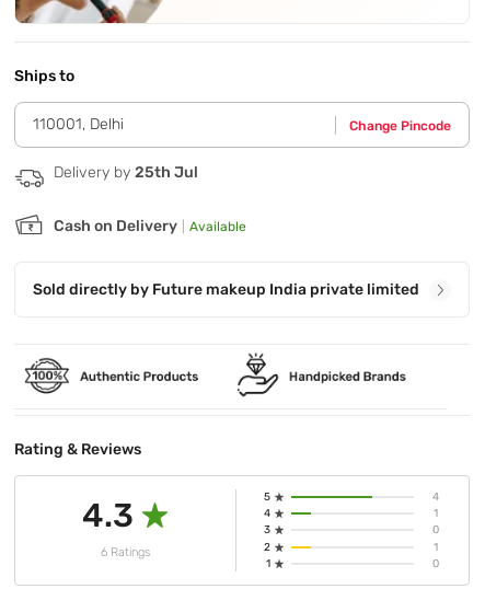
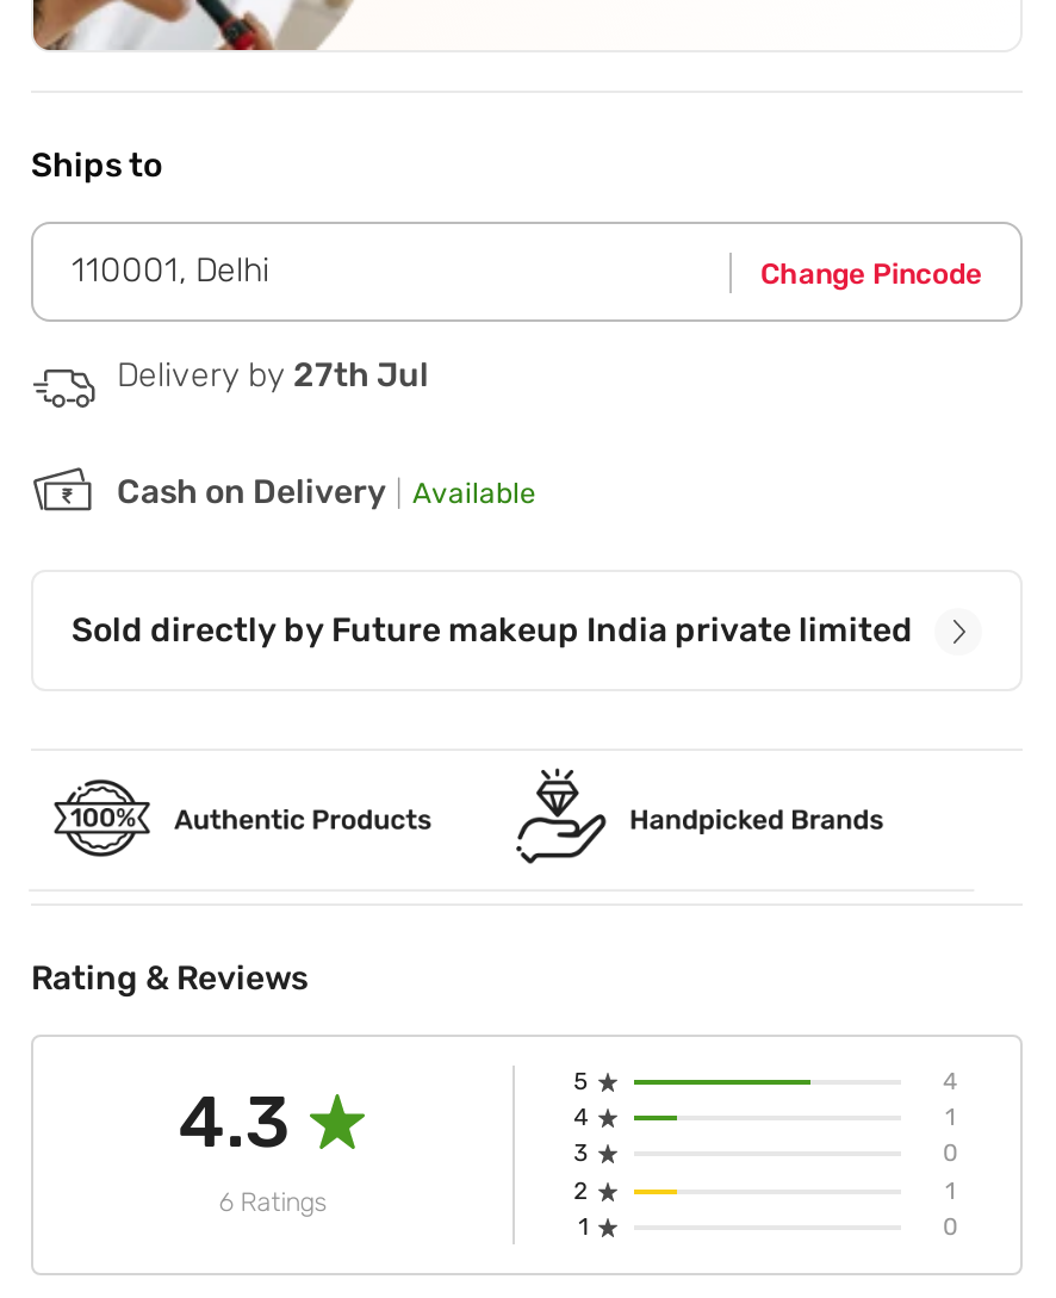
- Delivery by 25th Jul
+ Delivery by 27th Jul
